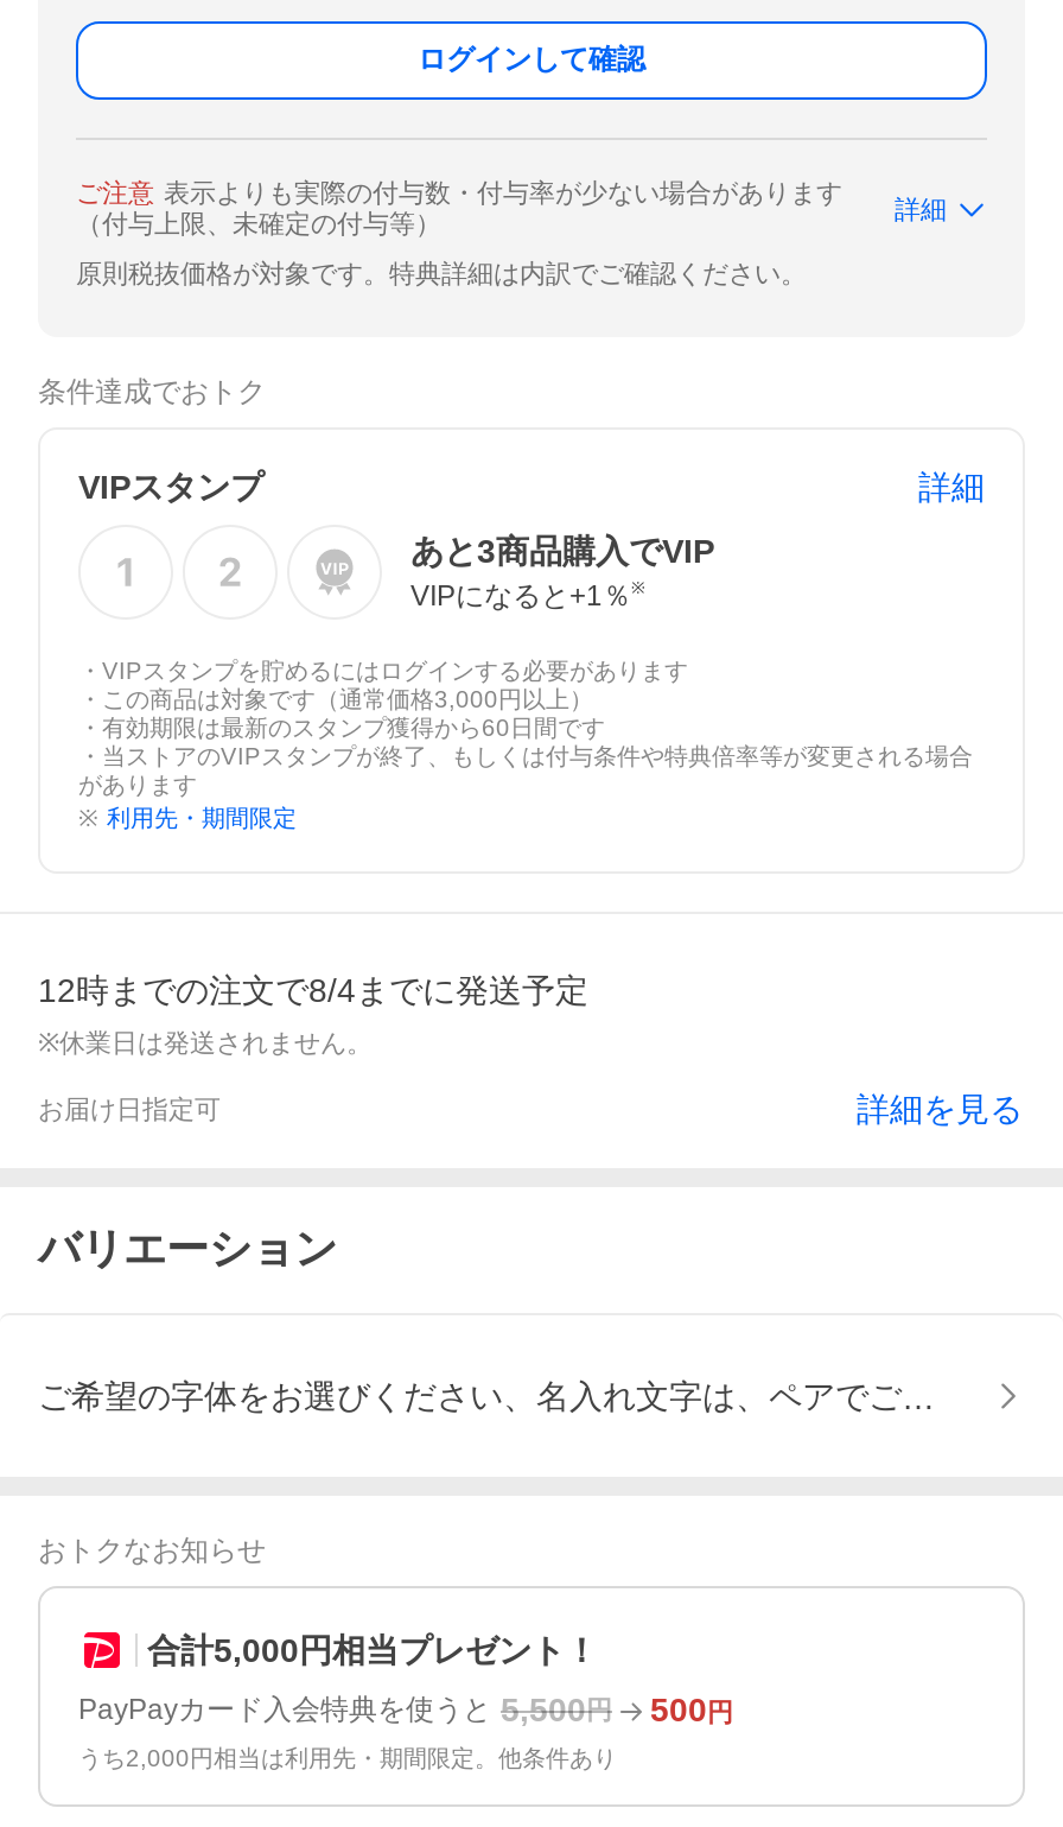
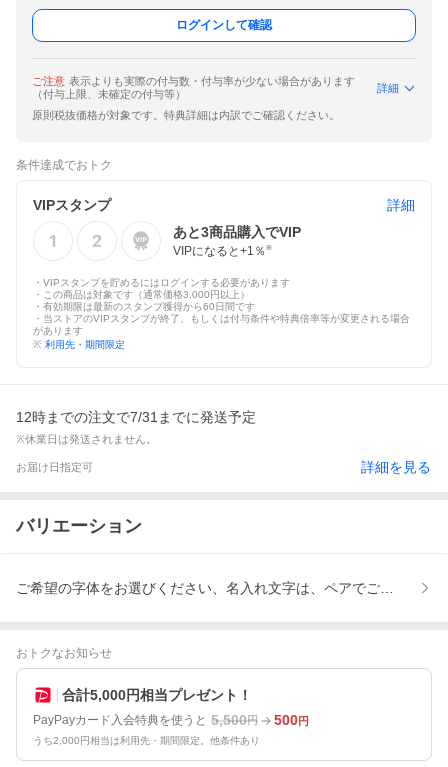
- 12時までの注文で8/4までに発送予定
+ 12時までの注文で7/31までに発送予定
